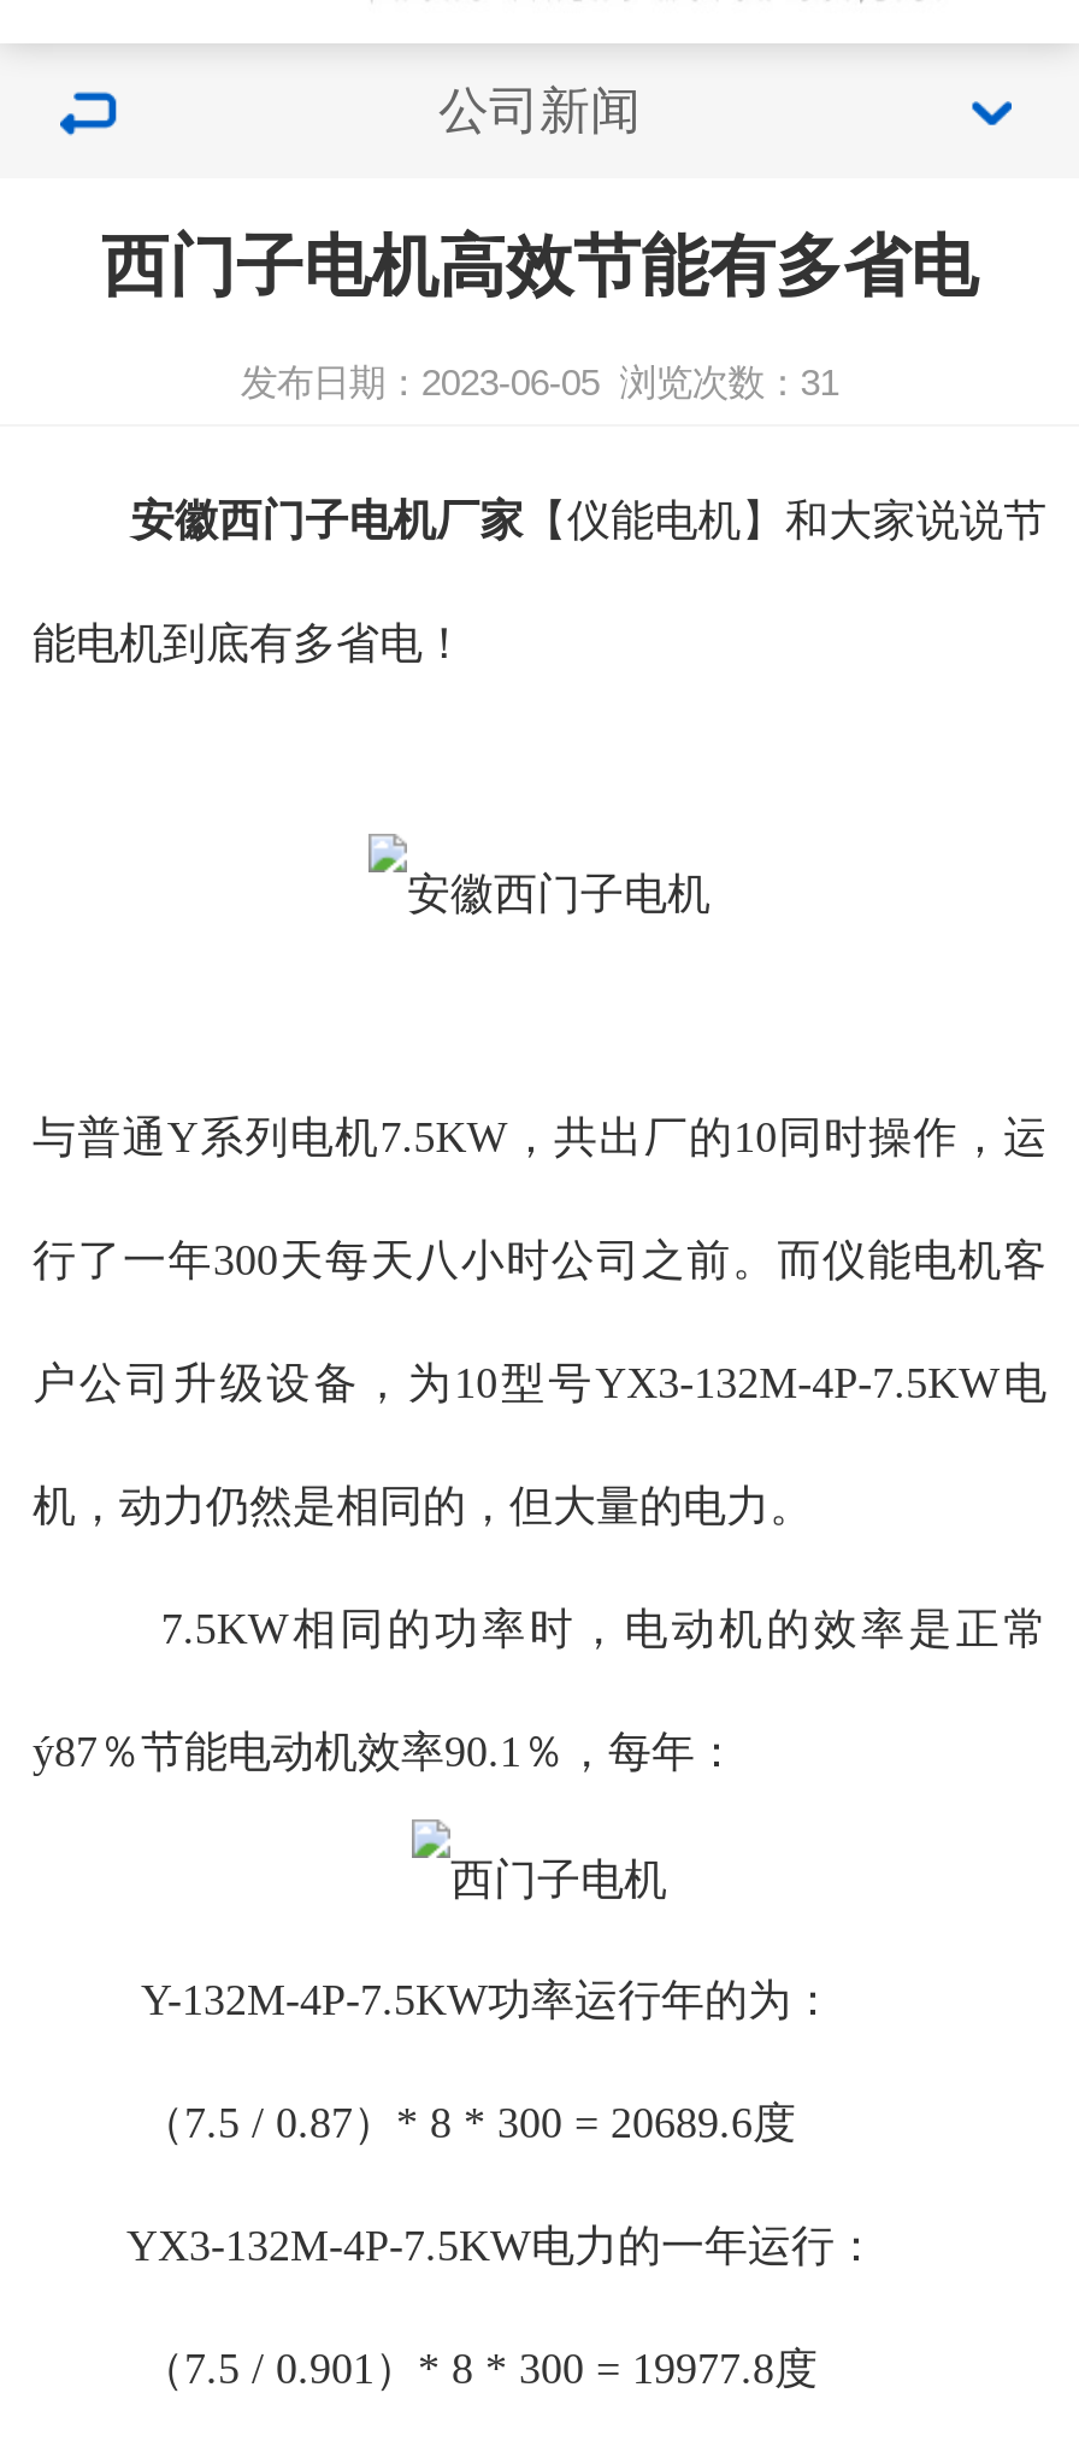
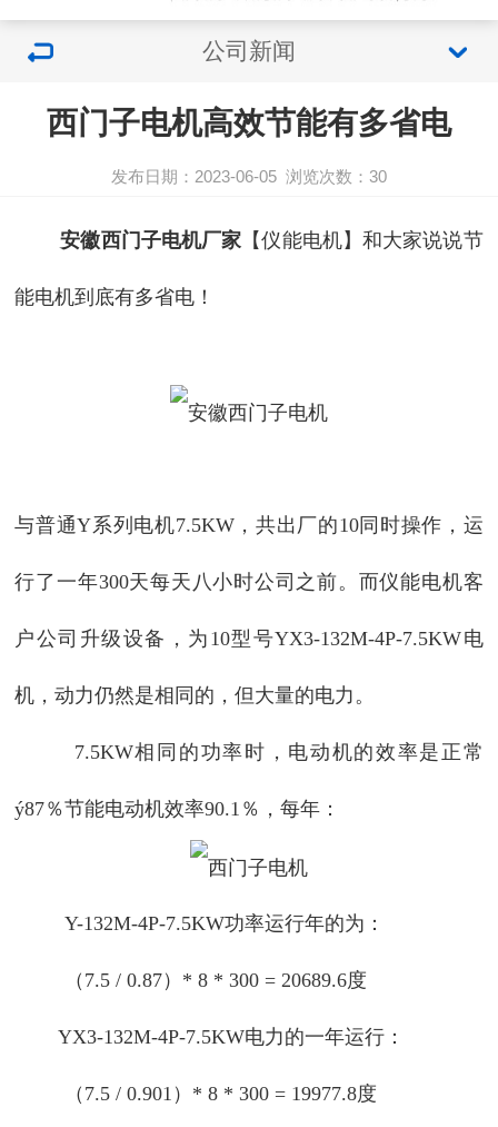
- 发布日期：2023-06-05 浏览次数：31
+ 发布日期：2023-06-05 浏览次数：30
